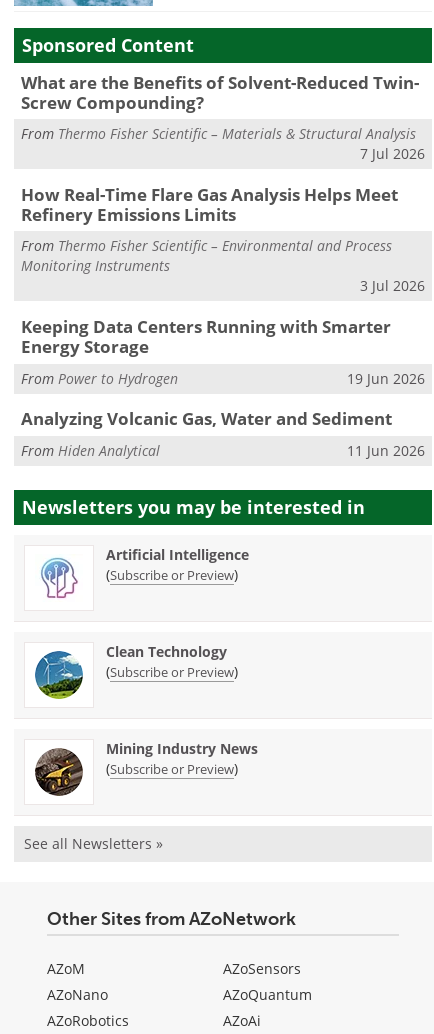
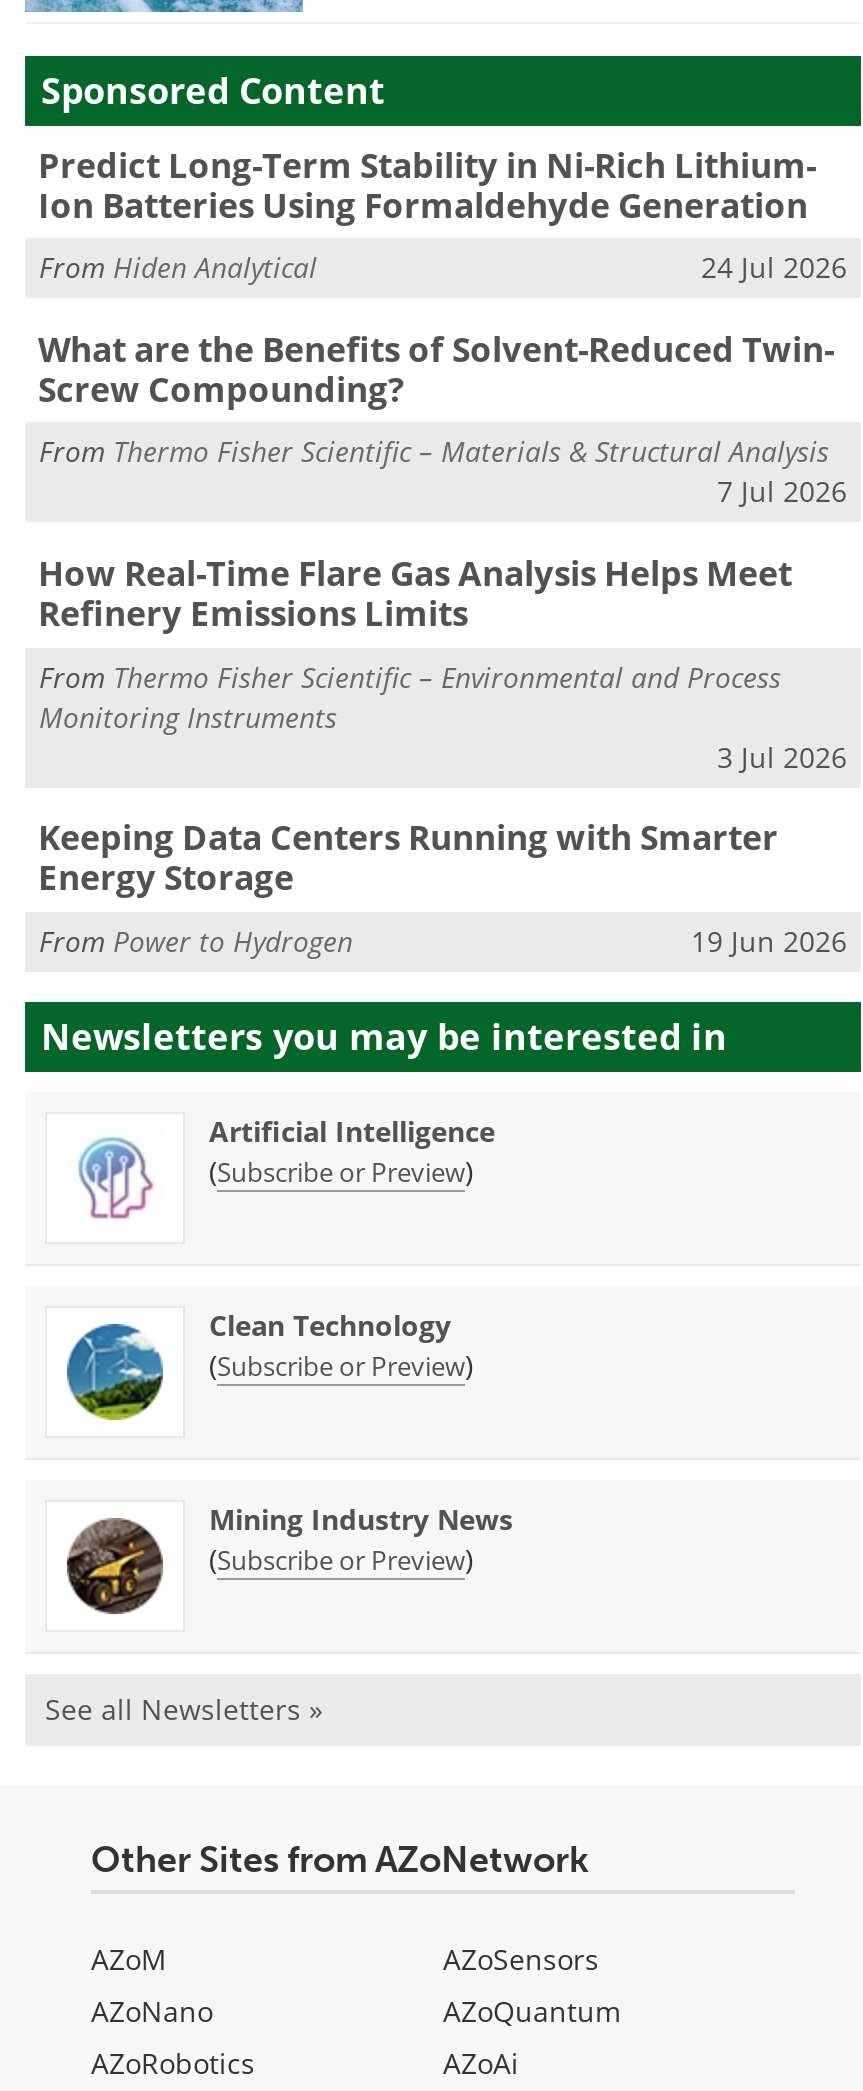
+ Predict Long-Term Stability in Ni-Rich Lithium-
+ Ion Batteries Using Formaldehyde Generation
+ 24 Jul 2026

moved down: What are the Benefits of Solvent-Reduced Twin- | Screw Compounding? | From Thermo Fisher Scientific – Materials & Structural Analysis | ... | From Power to Hydrogen | 19 Jun 2026

- Analyzing Volcanic Gas, Water and Sediment
- 11 Jun 2026

moved up: From Hiden Analytical
